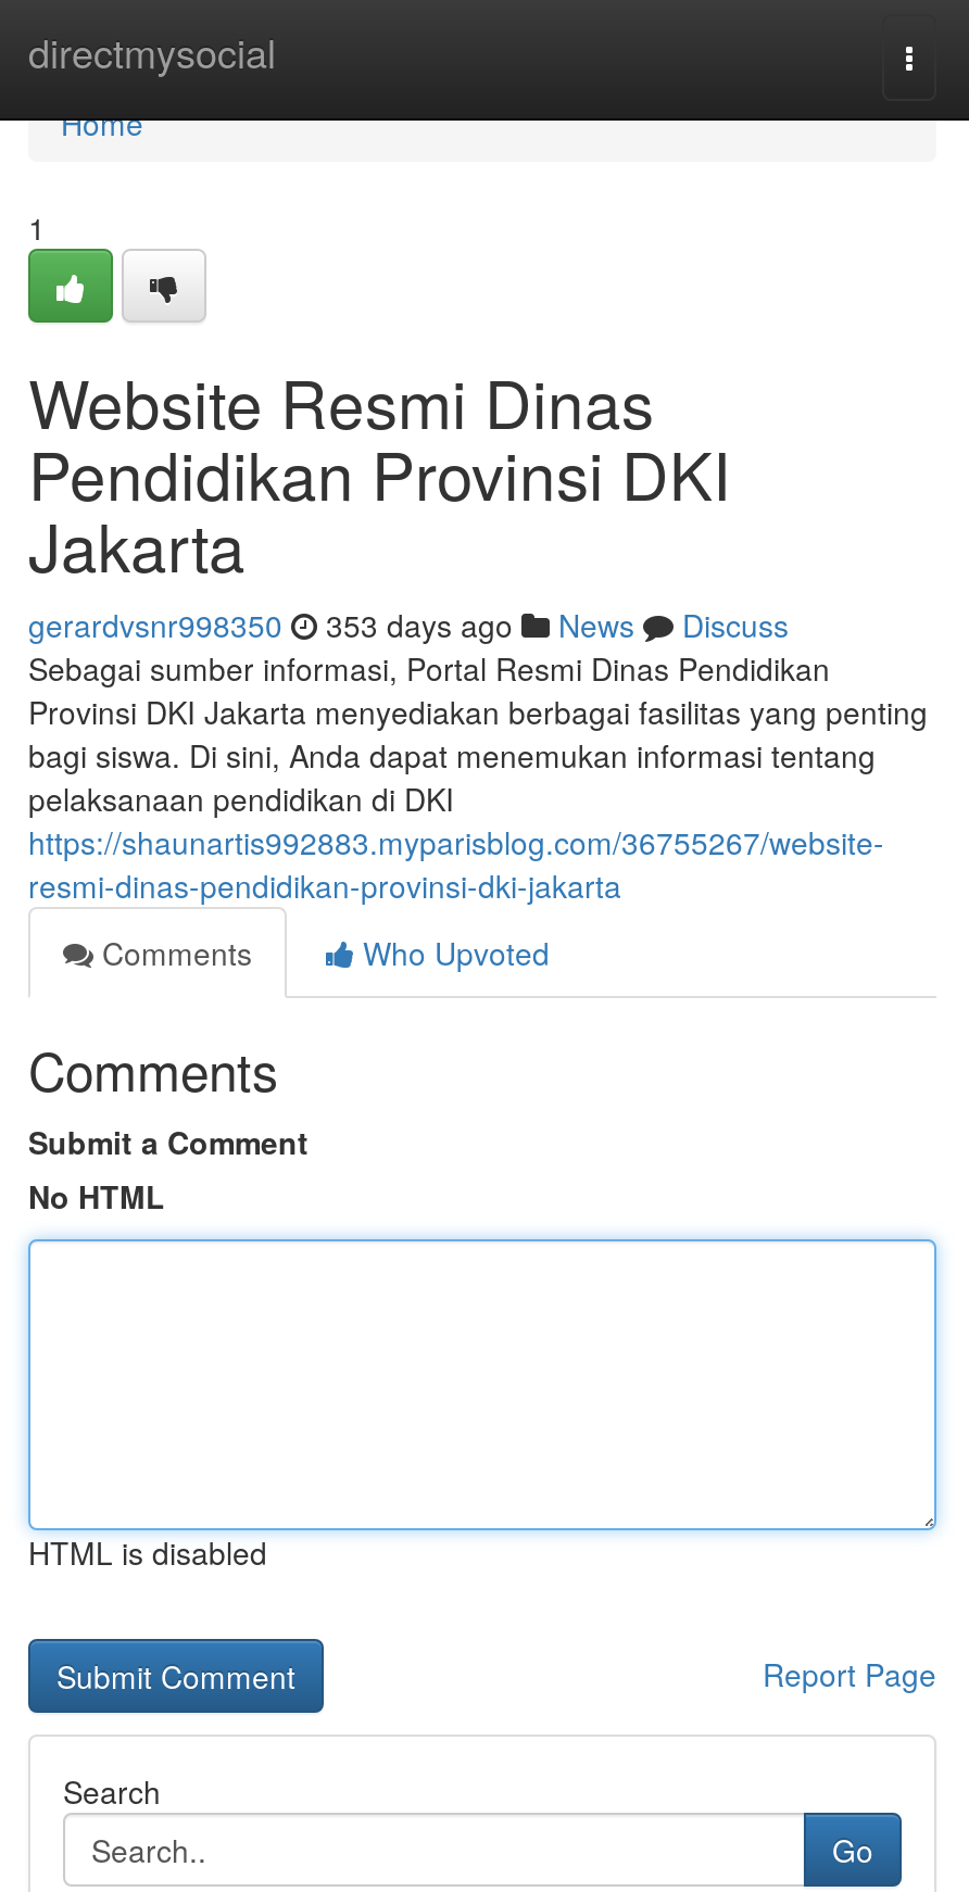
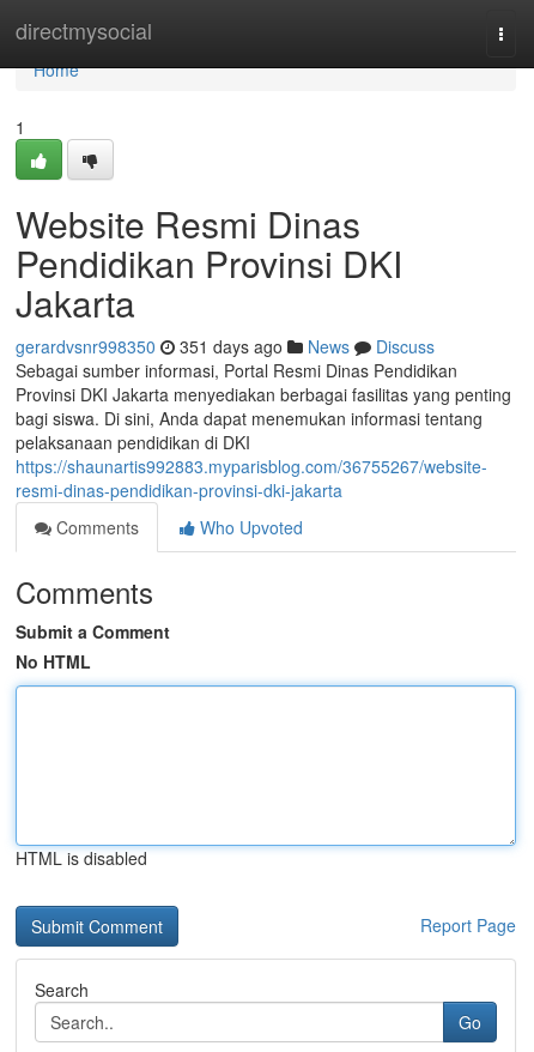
- gerardvsnr998350 353 days ago News Discuss
+ gerardvsnr998350 351 days ago News Discuss
